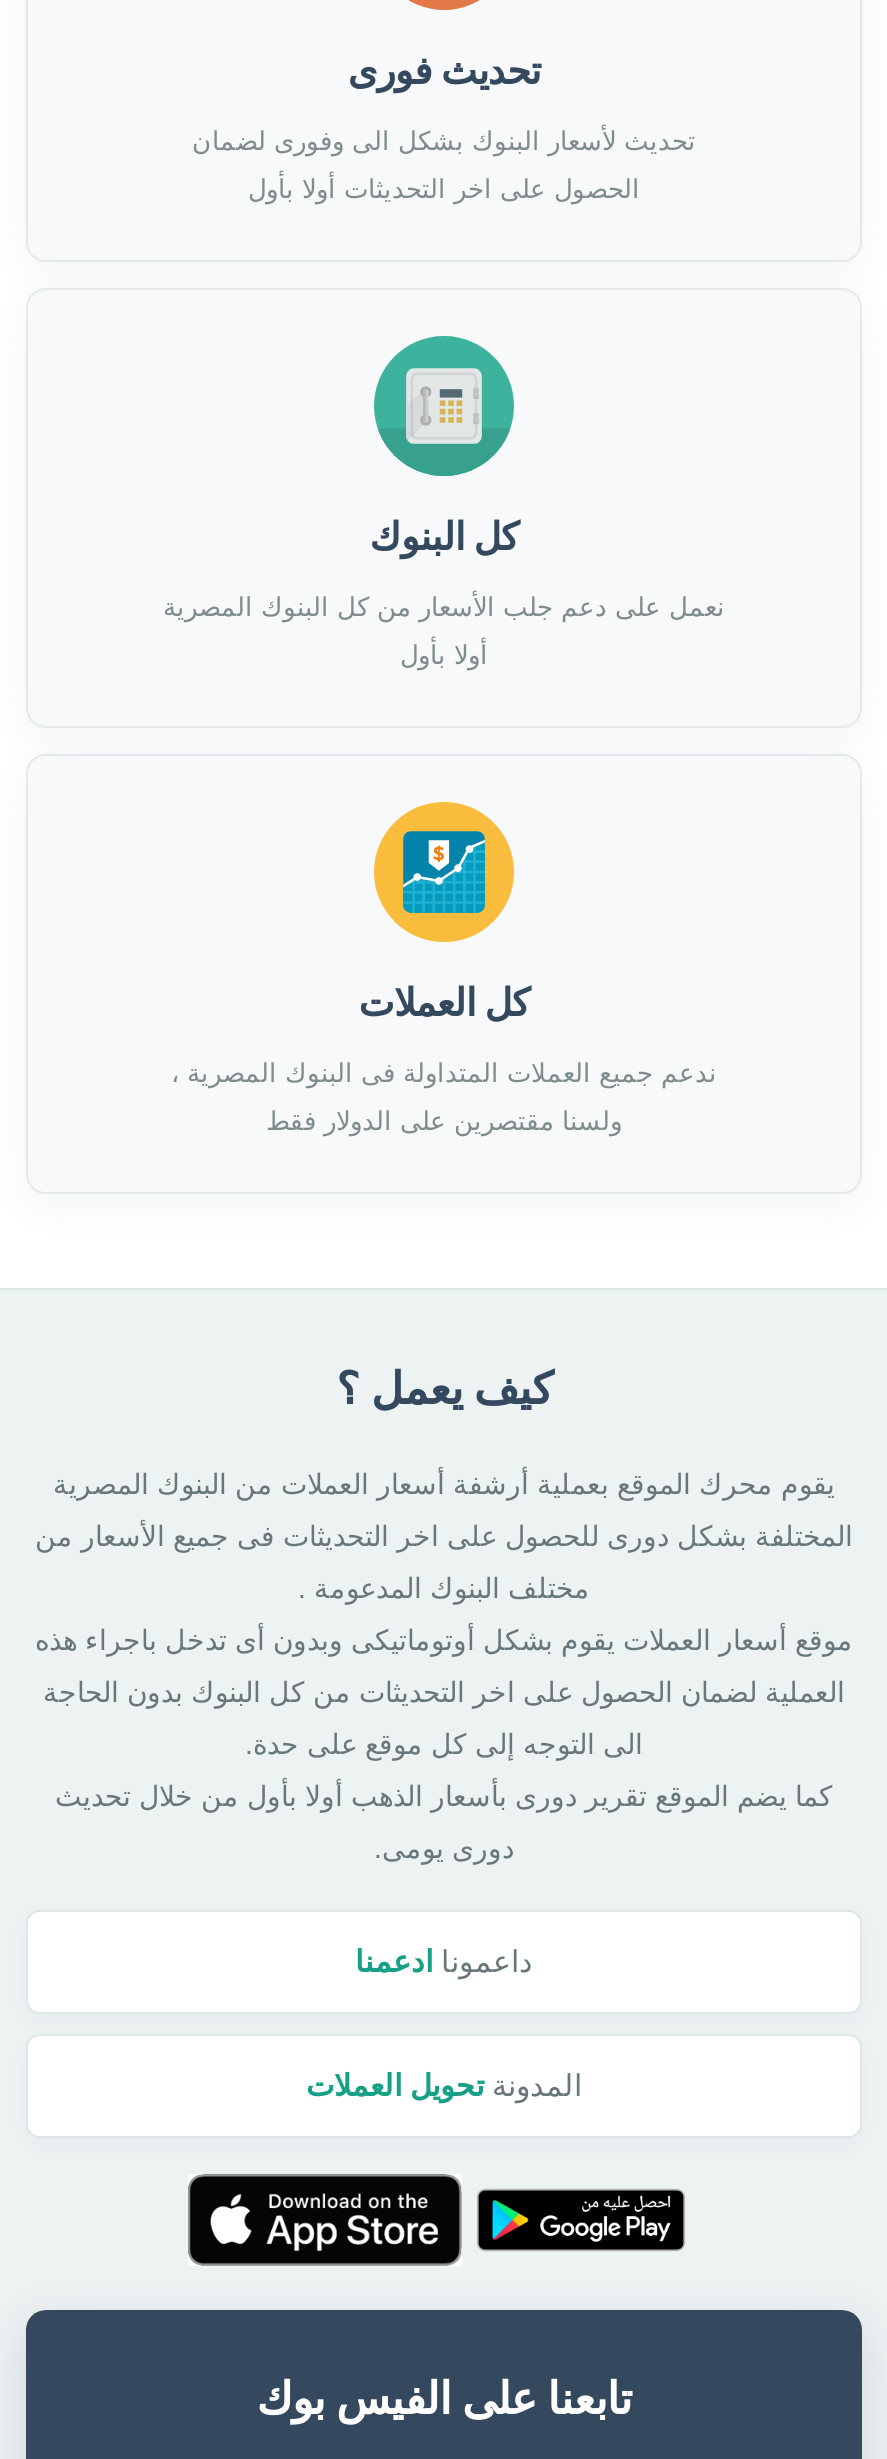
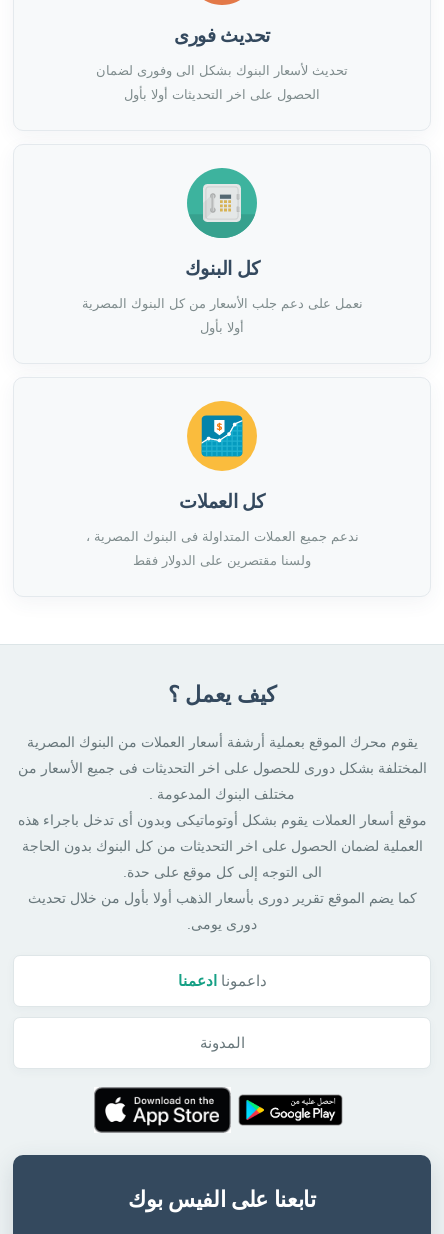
- المدونة تحويل العملات
+ المدونة
